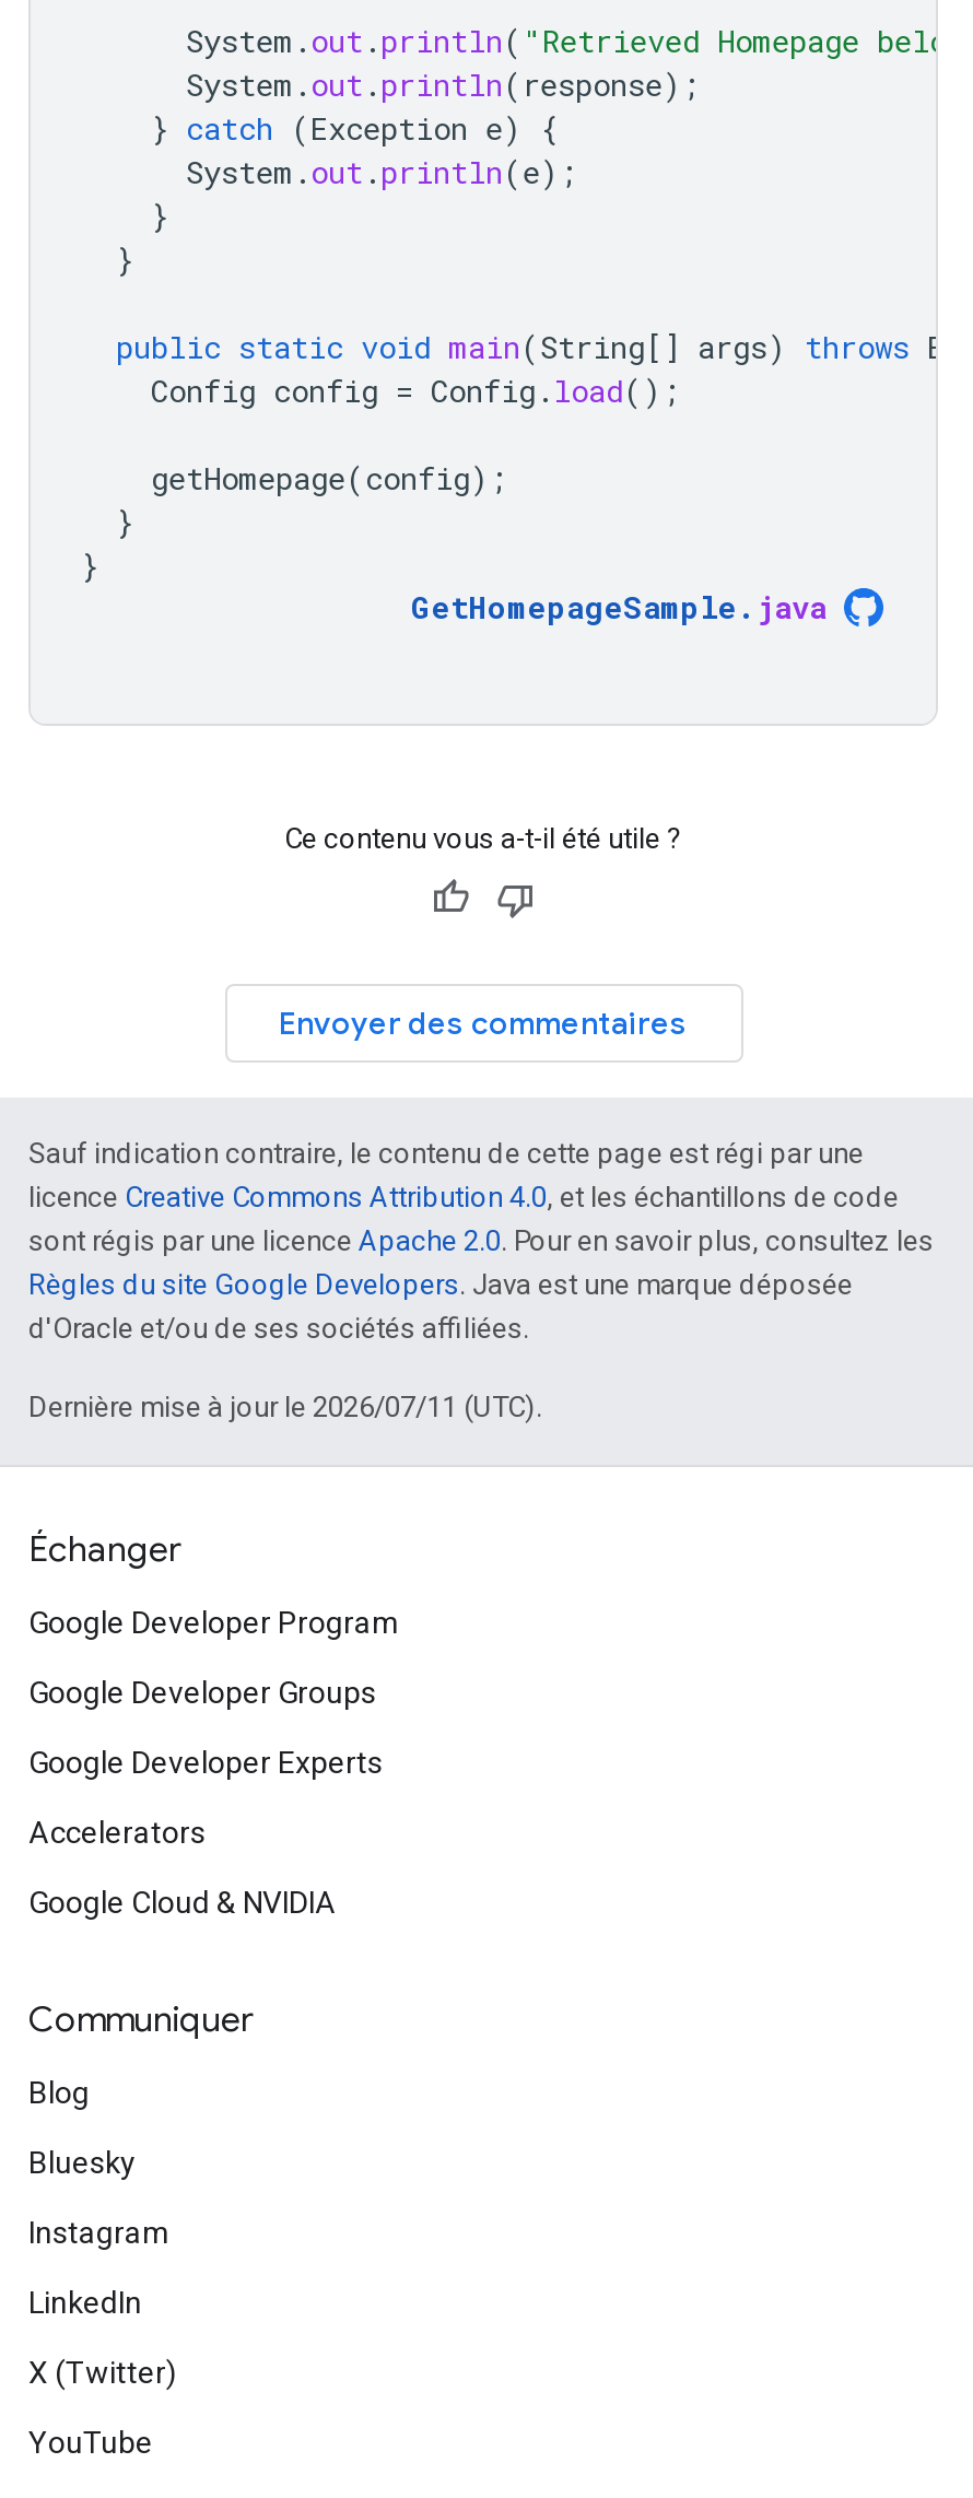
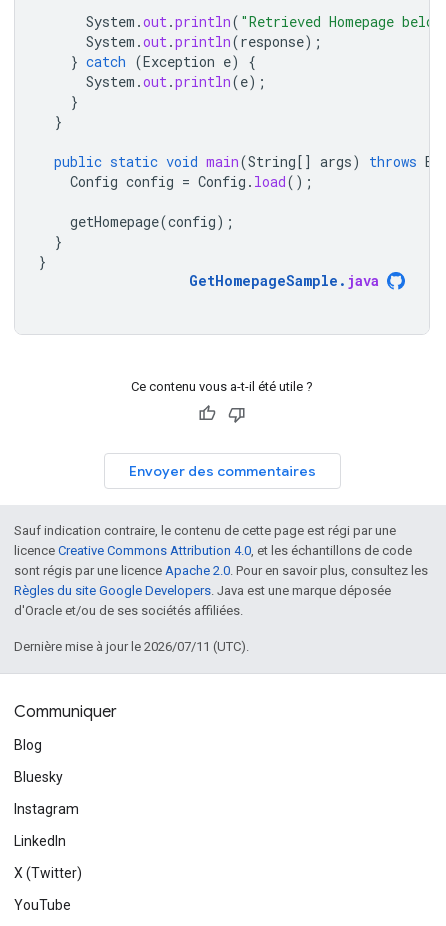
- Échanger
- Google Developer Program
- Google Developer Groups
- Google Developer Experts
- Accelerators
- Google Cloud & NVIDIA
